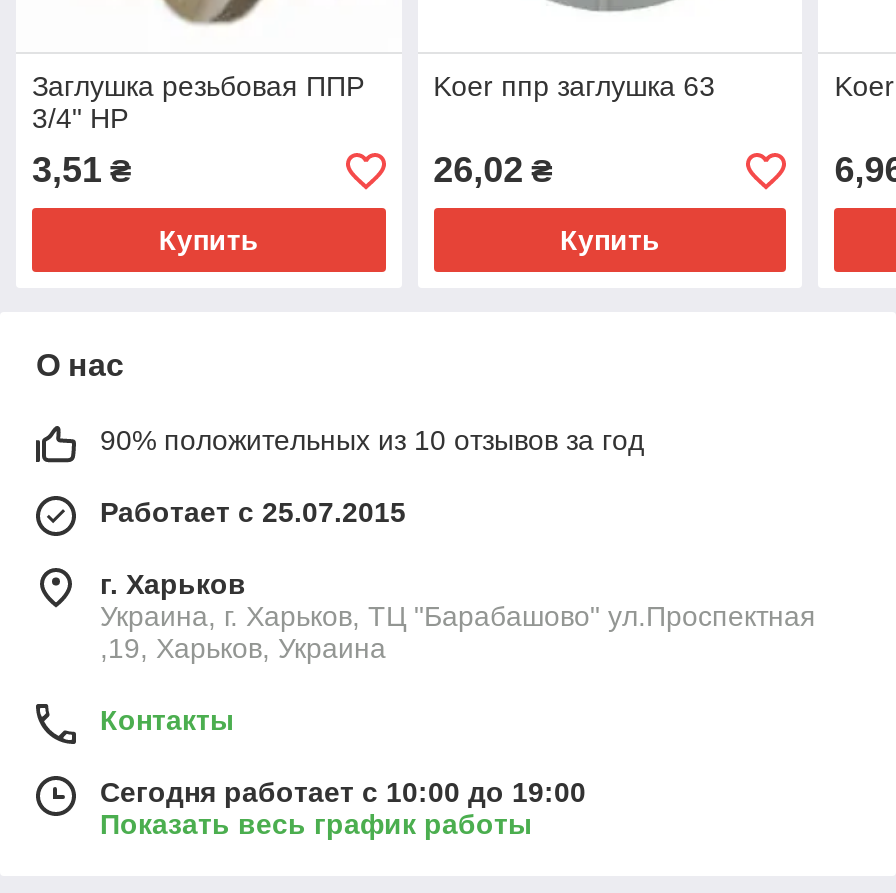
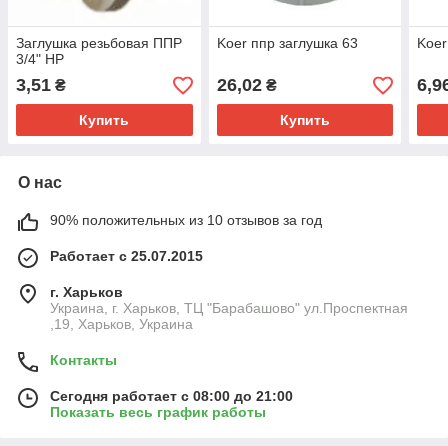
- Сегодня работает с 10:00 до 19:00
+ Сегодня работает с 08:00 до 21:00
